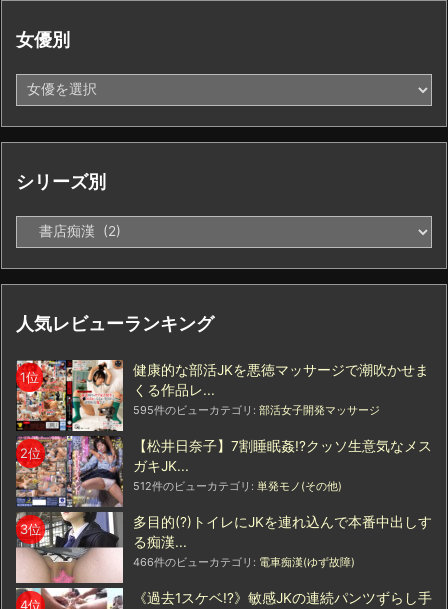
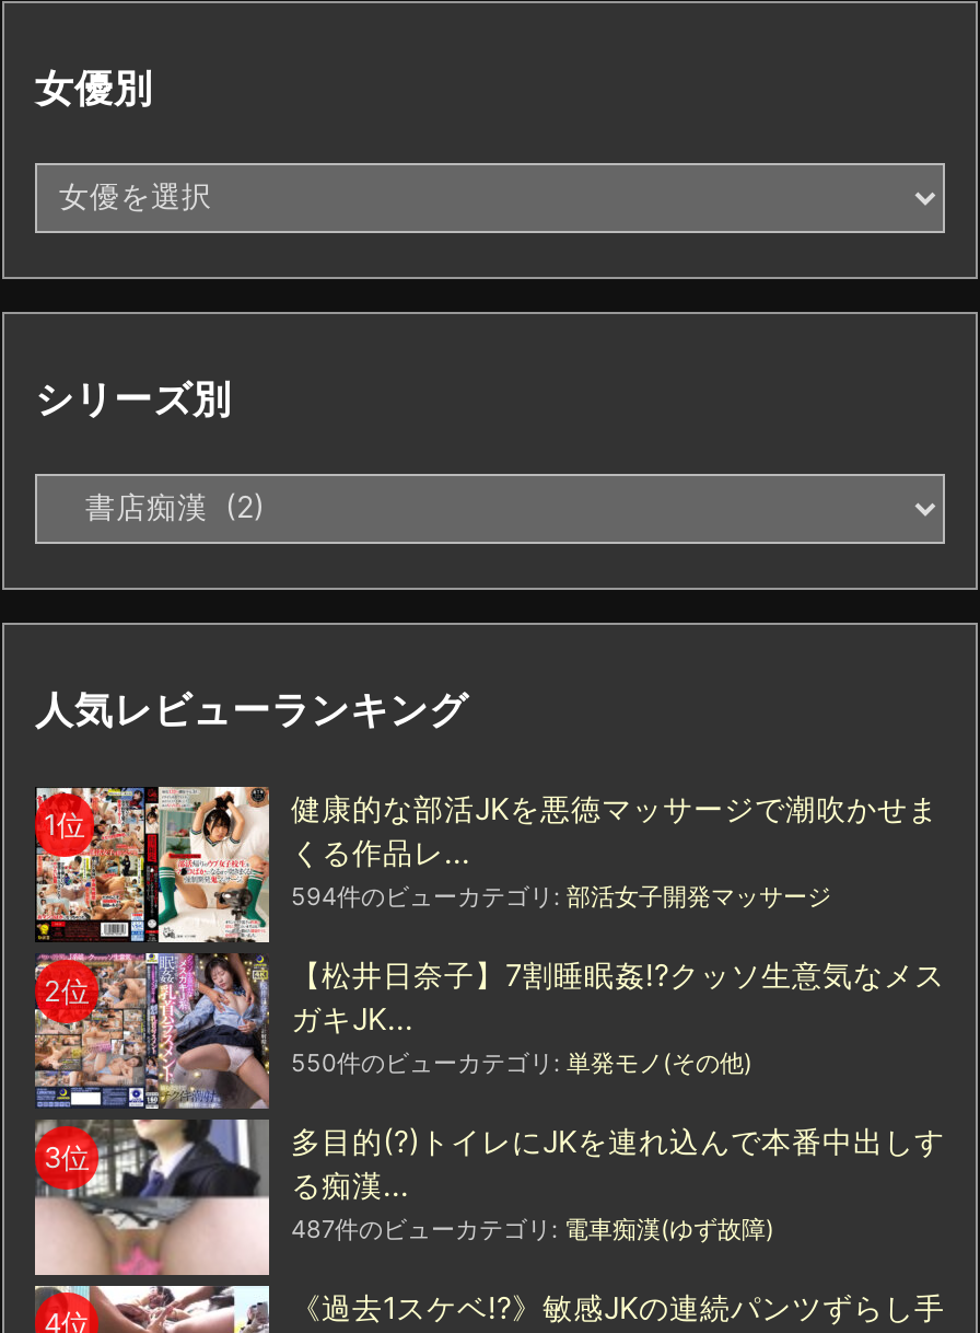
- 595件のビューカテゴリ:部活女子開発マッサージ
+ 594件のビューカテゴリ:部活女子開発マッサージ

- 512件のビューカテゴリ:単発モノ(その他)
+ 550件のビューカテゴリ:単発モノ(その他)

- 466件のビューカテゴリ:電車痴漢(ゆず故障)
+ 487件のビューカテゴリ:電車痴漢(ゆず故障)
